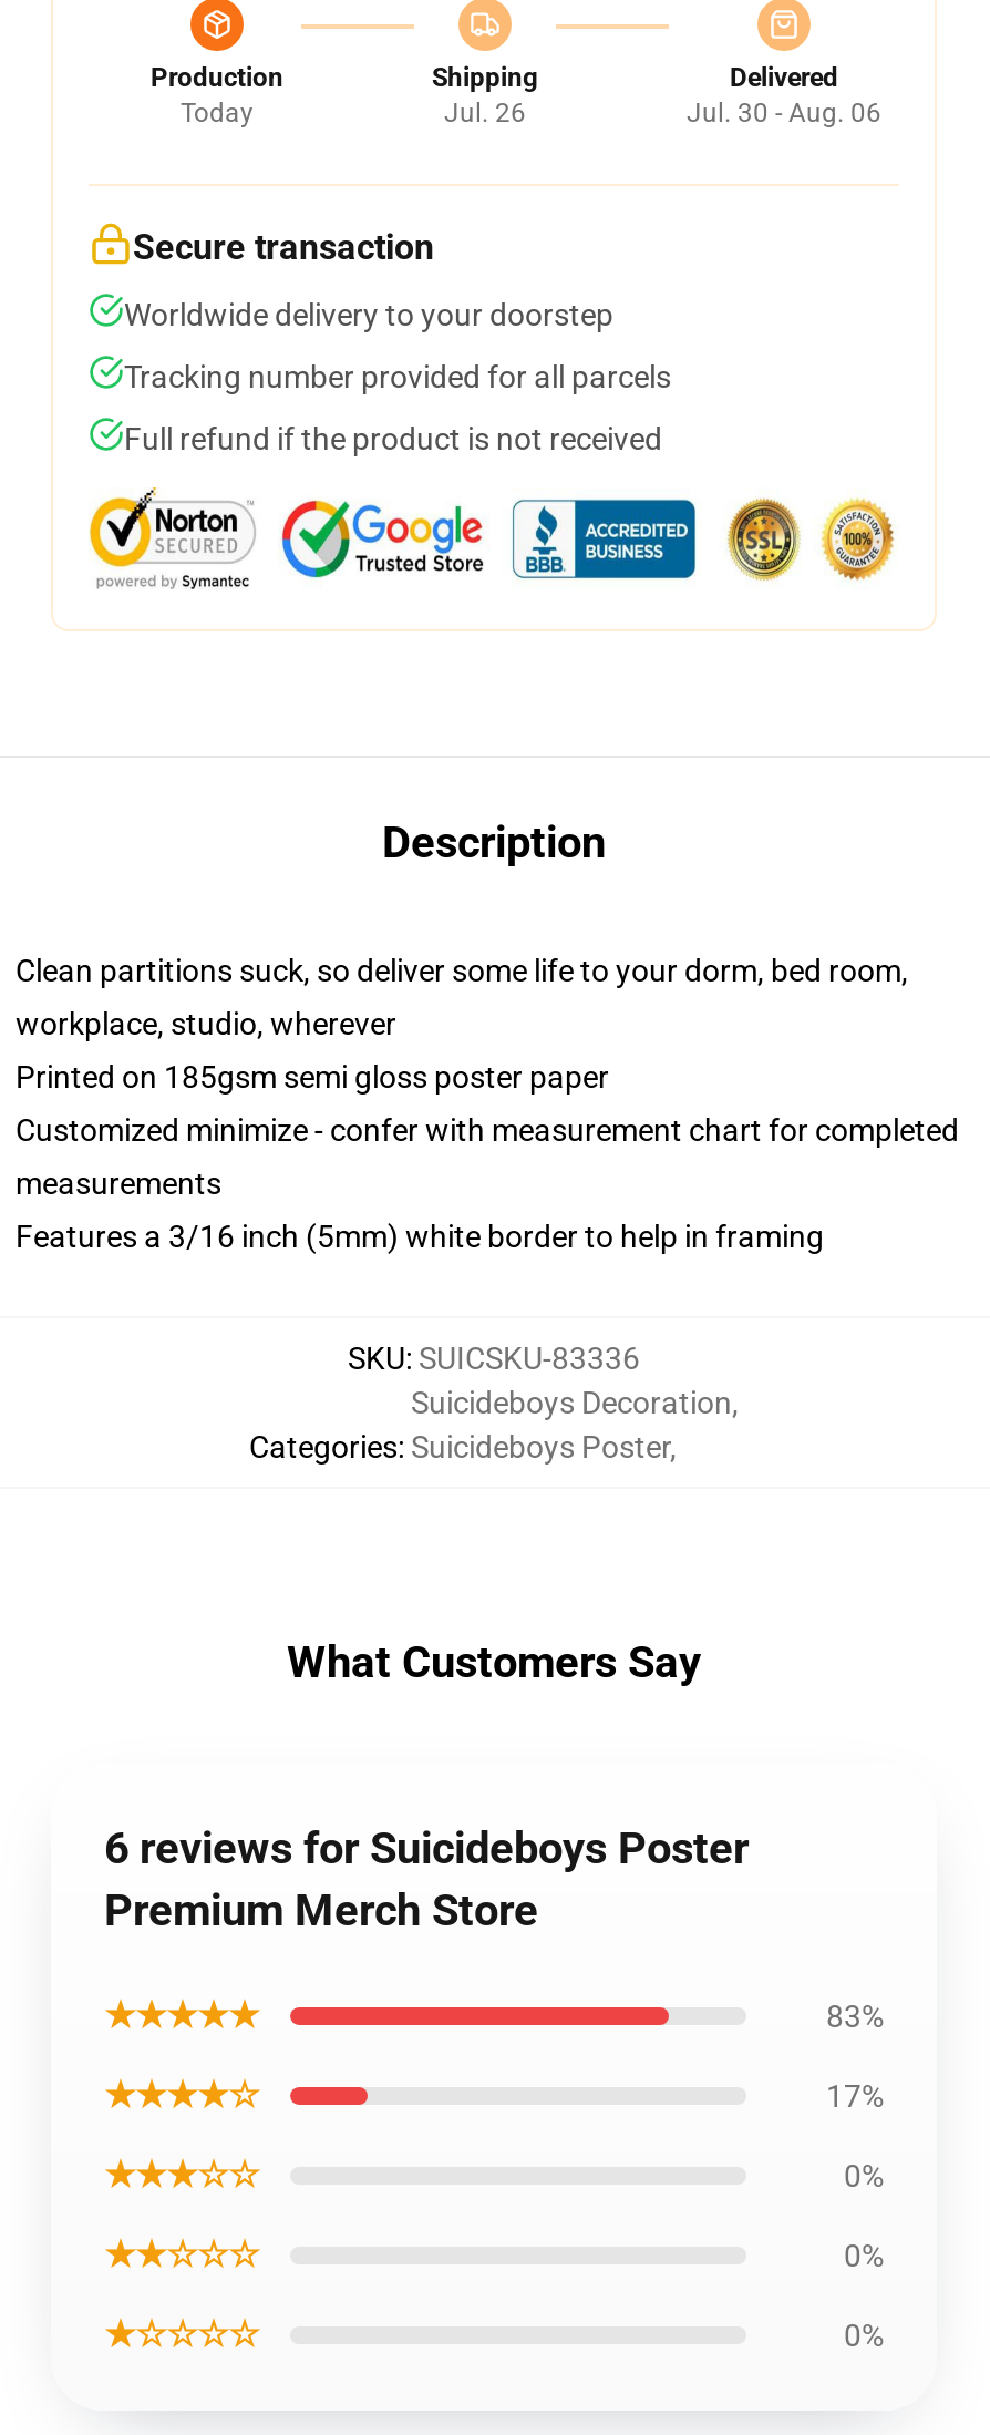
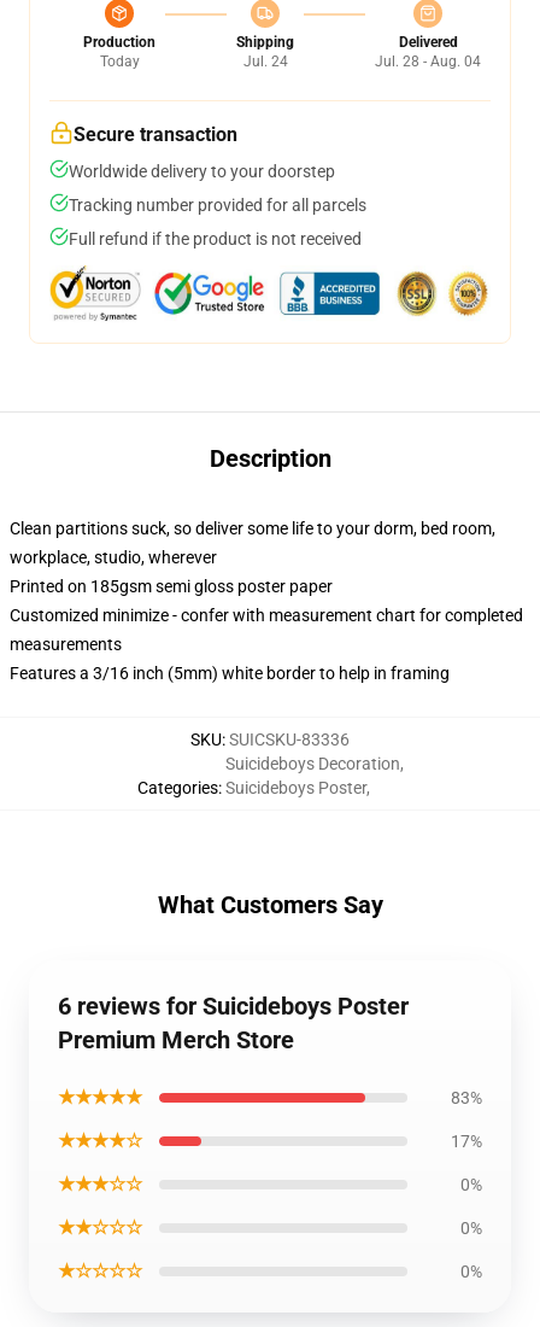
- Jul. 26
+ Jul. 24

- Jul. 30 - Aug. 06
+ Jul. 28 - Aug. 04
